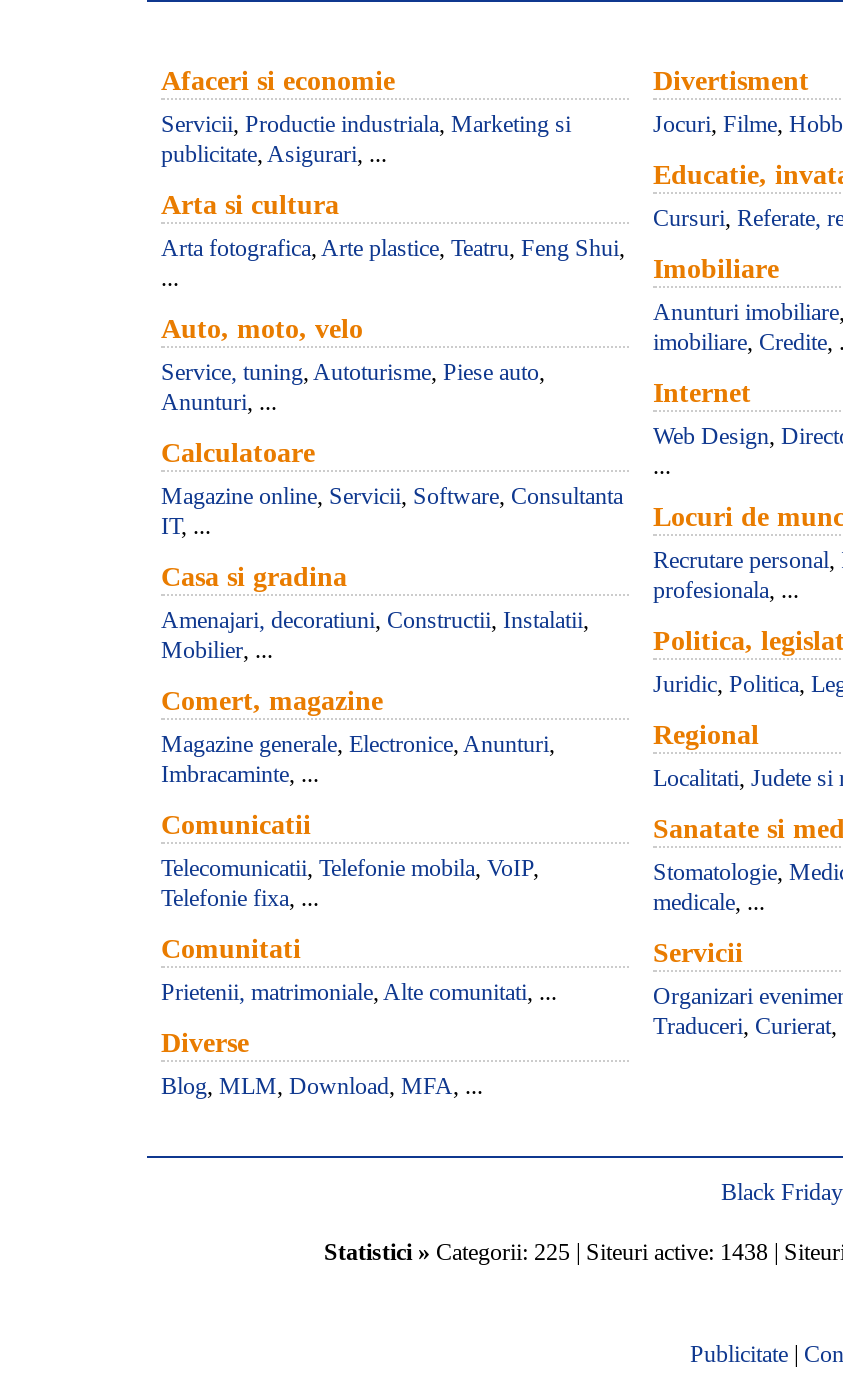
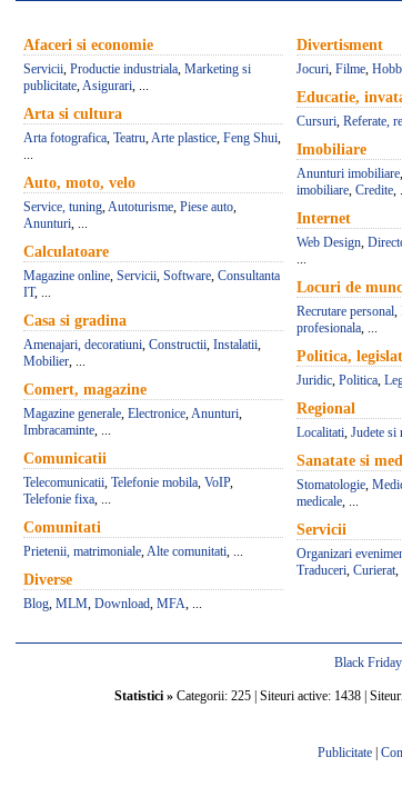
- Arta fotografica, Arte plastice, Teatru, Feng Shui,
+ Arta fotografica, Teatru, Arte plastice, Feng Shui,
